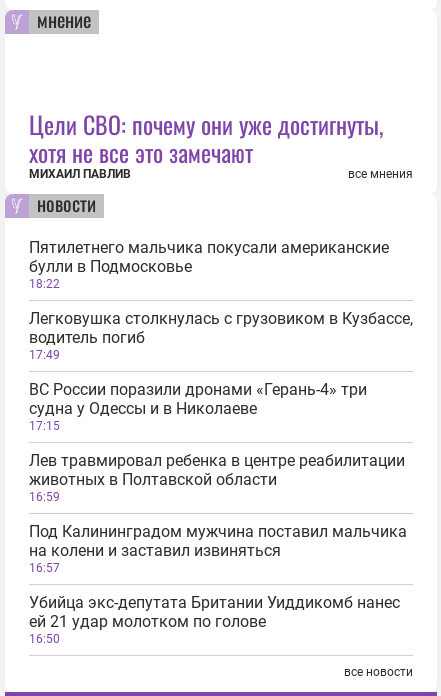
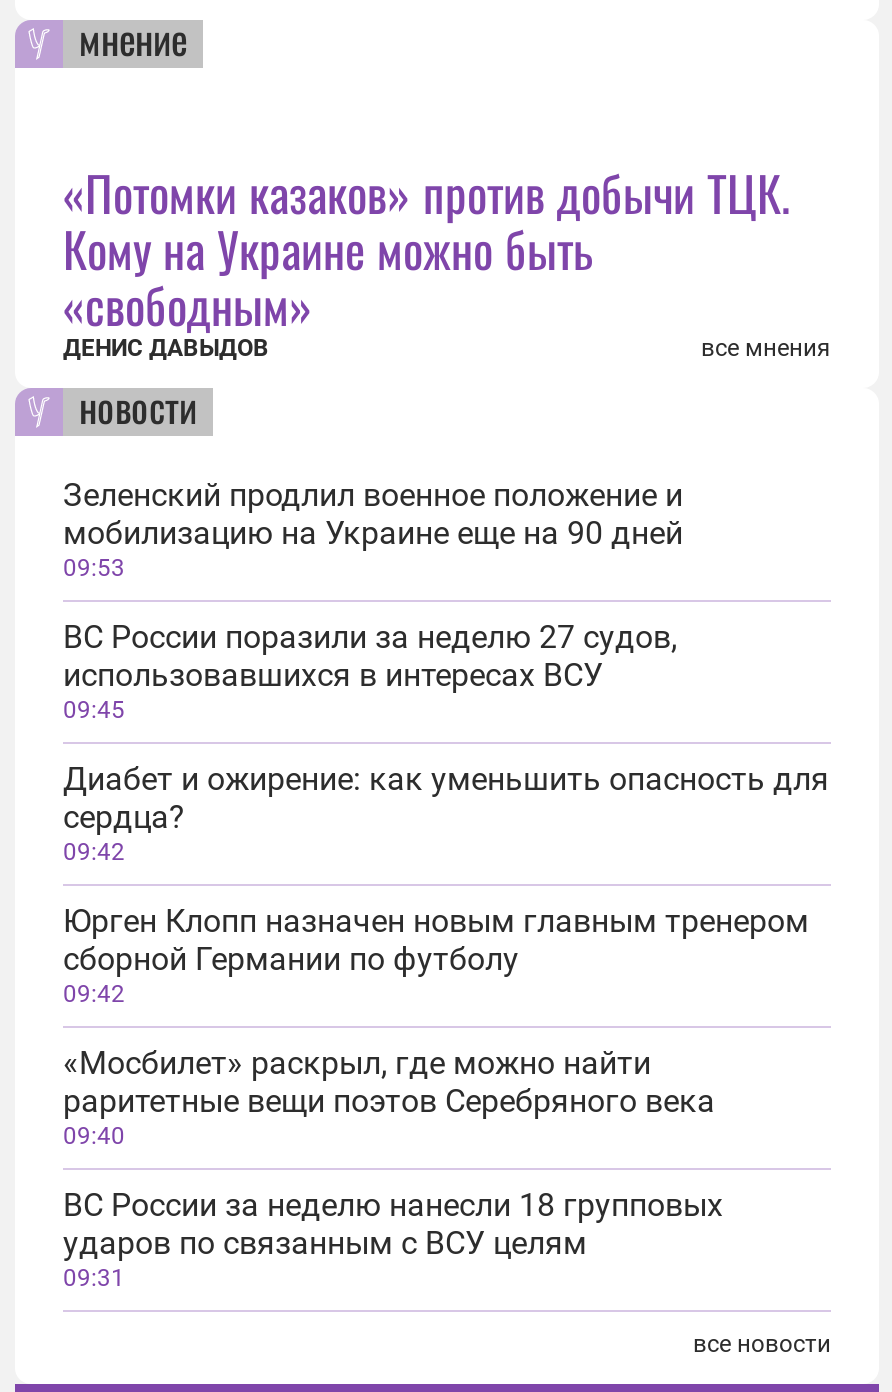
- Цели СВО: почему они уже достигнуты,
- хотя не все это замечают
- МИХАИЛ ПАВЛИВ
+ «Потомки казаков» против добычи ТЦК.
+ Кому на Украине можно быть
+ «свободным»
+ ДЕНИС ДАВЫДОВ

- Пятилетнего мальчика покусали американские
- булли в Подмосковье
- 18:22
+ Зеленский продлил военное положение и
+ мобилизацию на Украине еще на 90 дней
+ 09:53

- Легковушка столкнулась с грузовиком в Кузбассе,
- водитель погиб
- 17:49
+ ВС России поразили за неделю 27 судов,
+ использовавшихся в интересах ВСУ
+ 09:45

- ВС России поразили дронами «Герань-4» три
- судна у Одессы и в Николаеве
- 17:15
+ Диабет и ожирение: как уменьшить опасность для
+ сердца?
+ 09:42

- Лев травмировал ребенка в центре реабилитации
- животных в Полтавской области
- 16:59
+ Юрген Клопп назначен новым главным тренером
+ сборной Германии по футболу
+ 09:42

- Под Калининградом мужчина поставил мальчика
- на колени и заставил извиняться
- 16:57
+ «Мосбилет» раскрыл, где можно найти
+ раритетные вещи поэтов Серебряного века
+ 09:40

- Убийца экс-депутата Британии Уиддикомб нанес
- ей 21 удар молотком по голове
- 16:50
+ ВС России за неделю нанесли 18 групповых
+ ударов по связанным с ВСУ целям
+ 09:31
